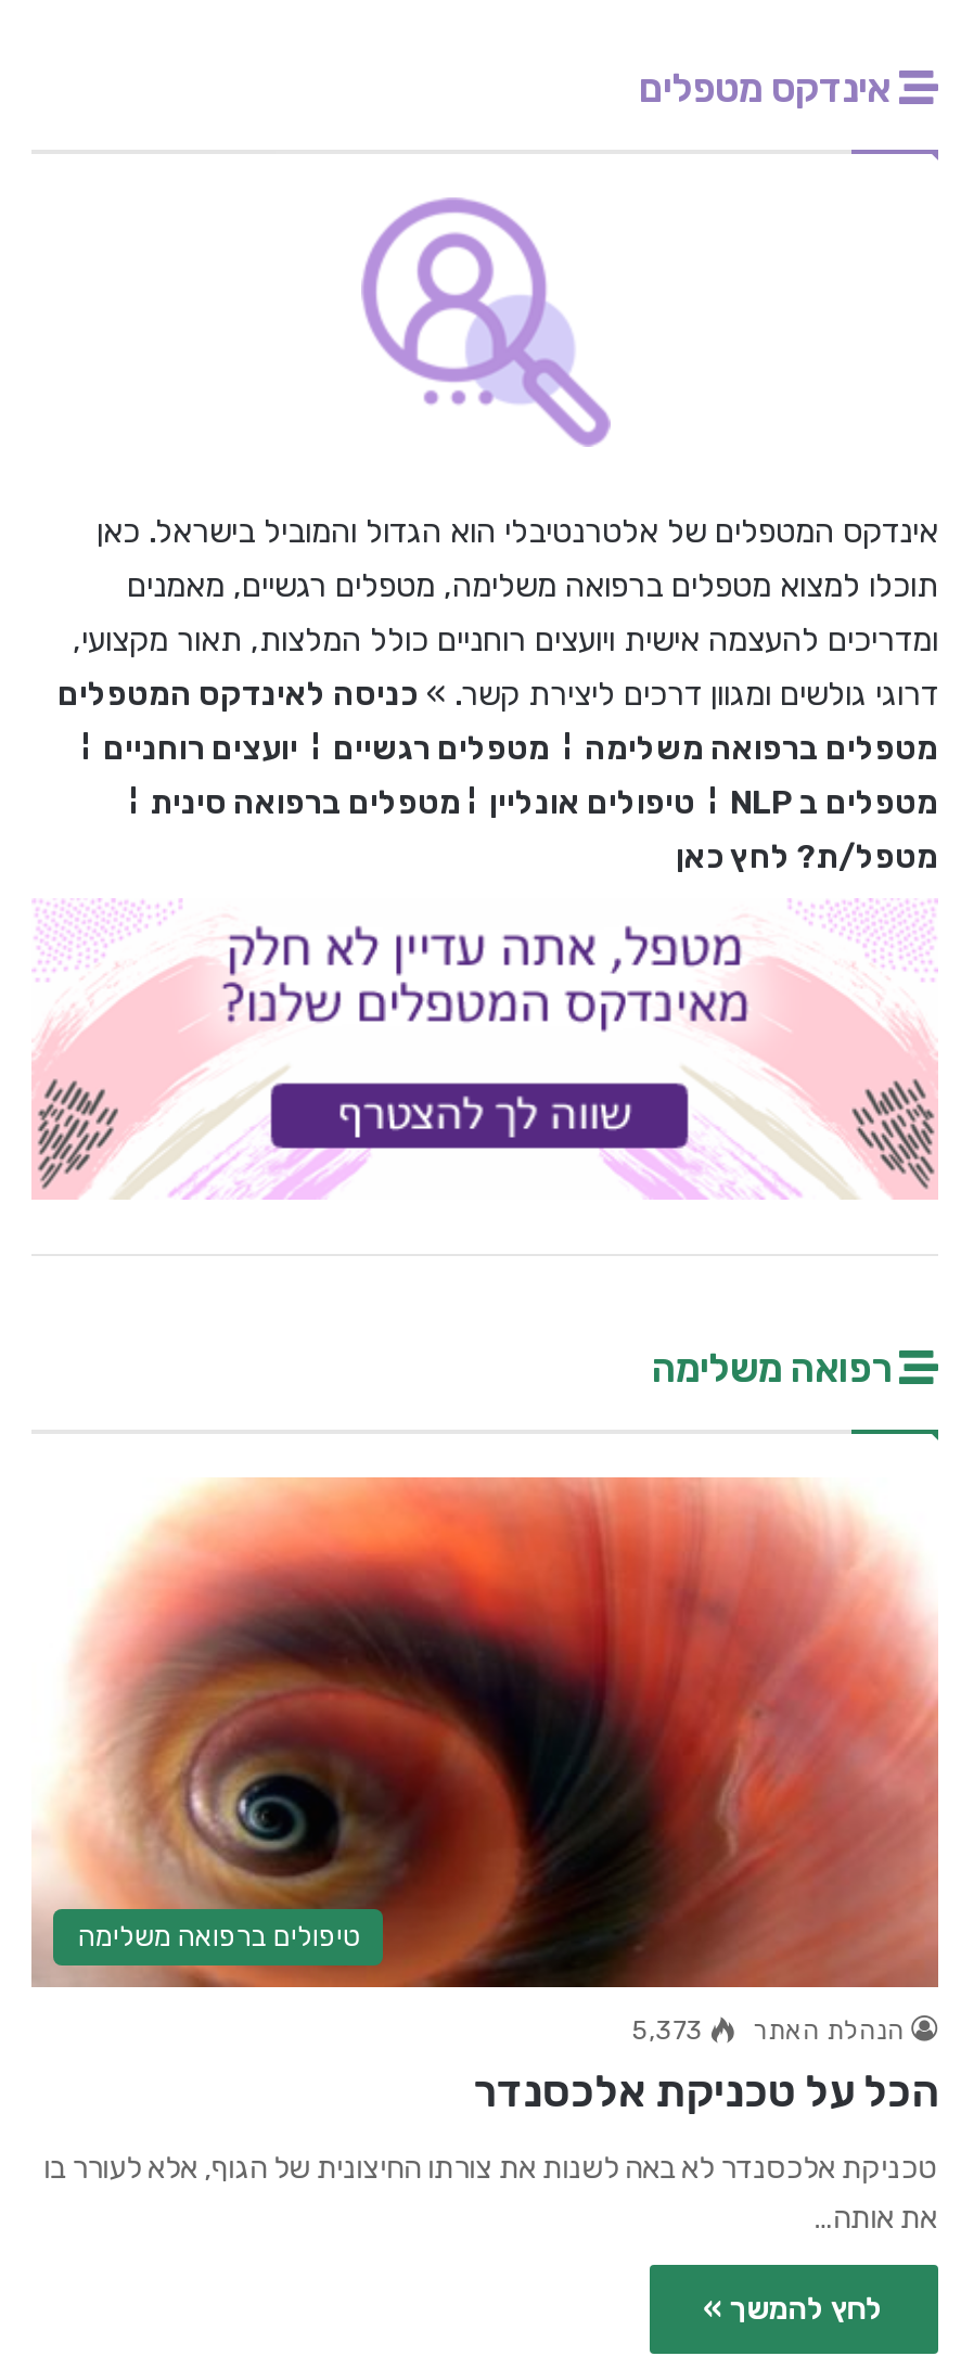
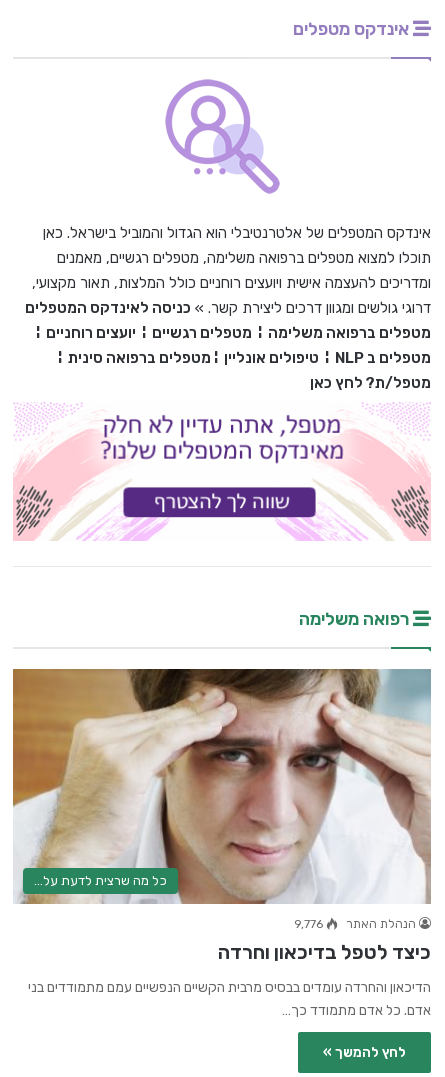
- [image]
- טיפולים ברפואה משלימה
+ [image]
+ כל מה שרצית לדעת על...

- 5,373
- הכל על טכניקת אלכסנדר
+ 9,776
+ כיצד לטפל בדיכאון וחרדה

- טכניקת אלכסנדר לא באה לשנות את צורתו החיצונית של הגוף, אלא לעורר בו
- את אותה…
+ הדיכאון והחרדה עומדים בבסיס מרבית הקשיים הנפשיים עמם מתמודדים בני
+ אדם. כל אדם מתמודד כך…
